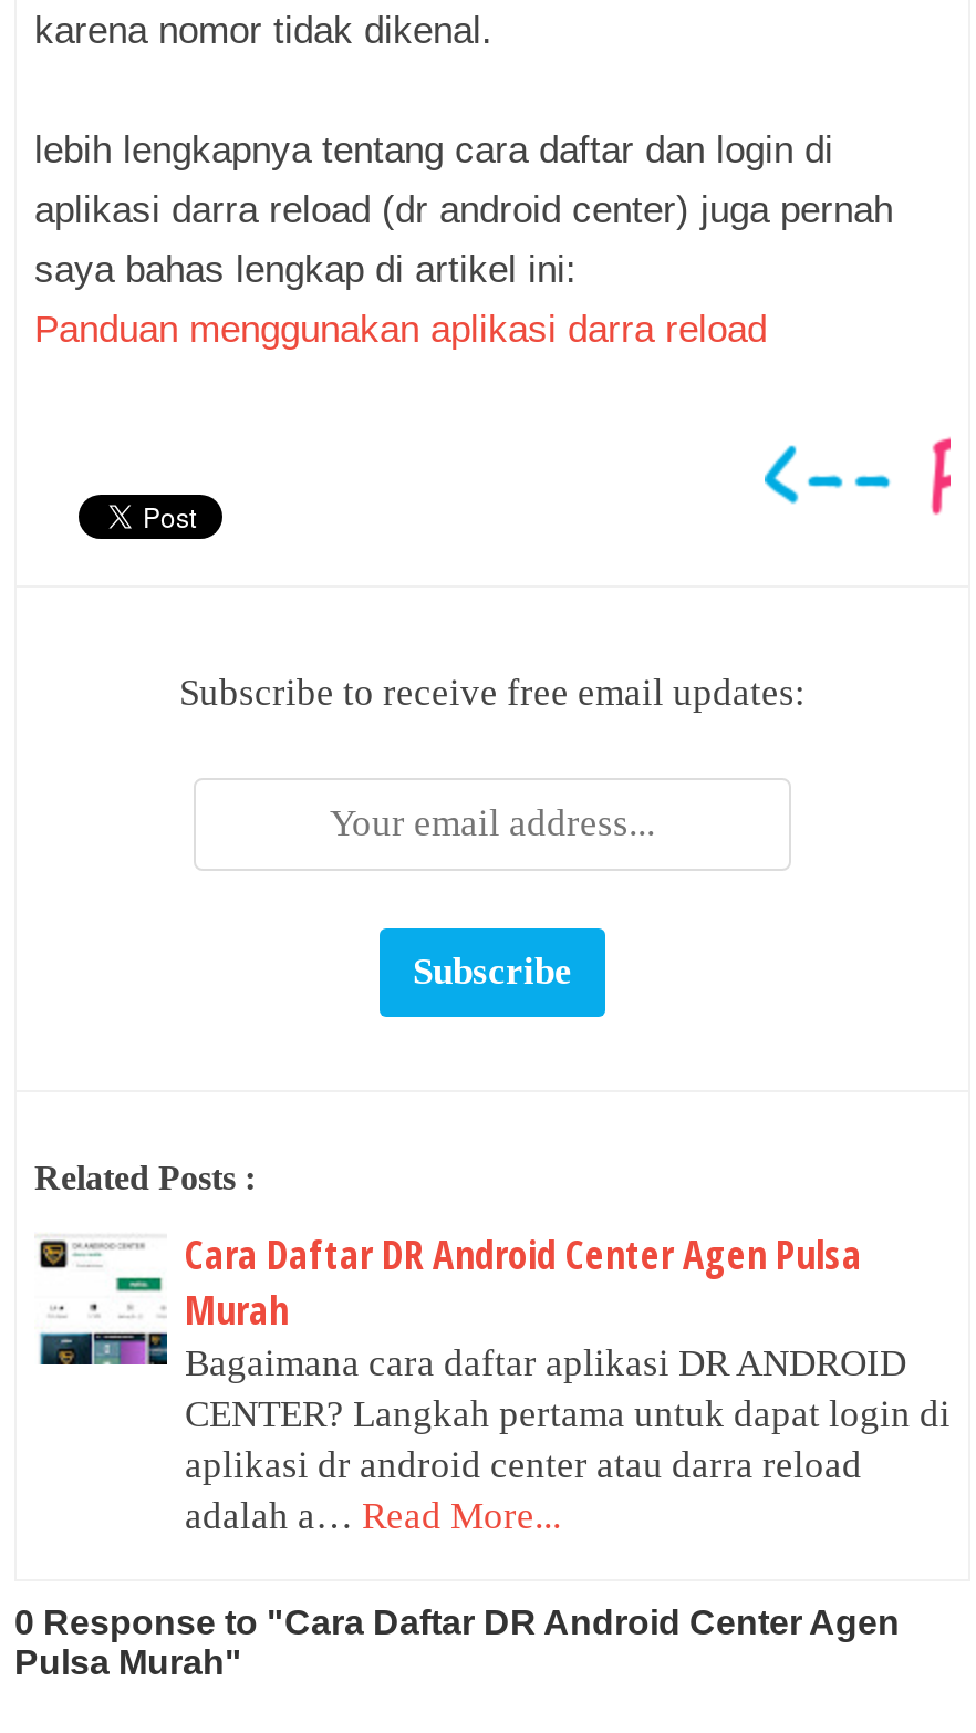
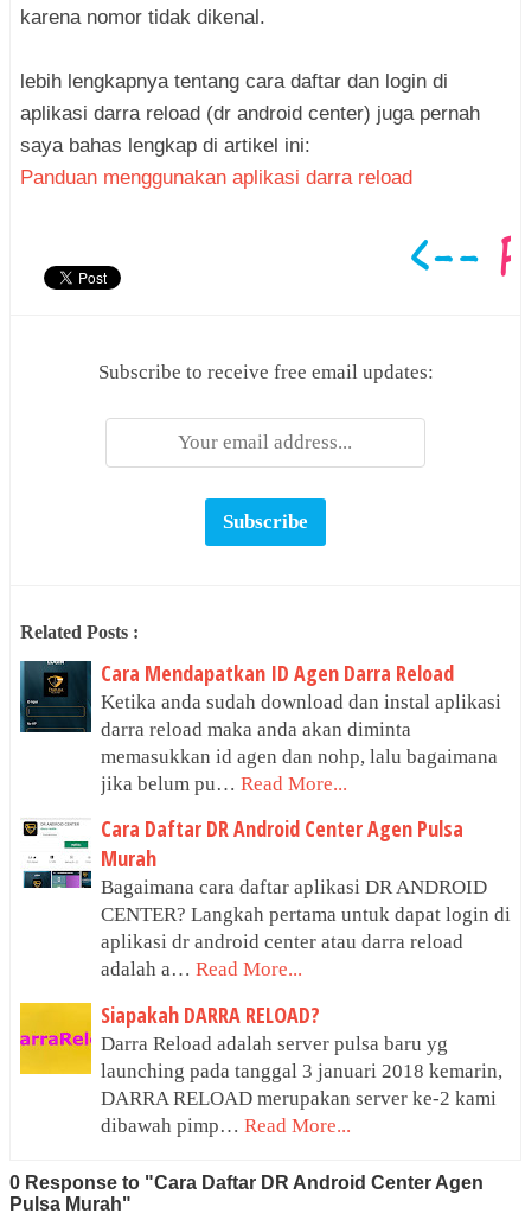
+ [image]
+ Cara Mendapatkan ID Agen Darra Reload
+ Ketika anda sudah download dan instal aplikasi
+ darra reload maka anda akan diminta
+ memasukkan id agen dan nohp, lalu bagaimana
+ jika belum pu… Read More...

+ [image]
+ Siapakah DARRA RELOAD?
+ Darra Reload adalah server pulsa baru yg
+ launching pada tanggal 3 januari 2018 kemarin,
+ DARRA RELOAD merupakan server ke-2 kami
+ dibawah pimp… Read More...
